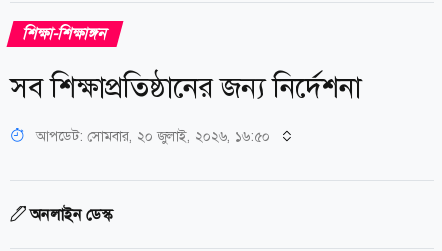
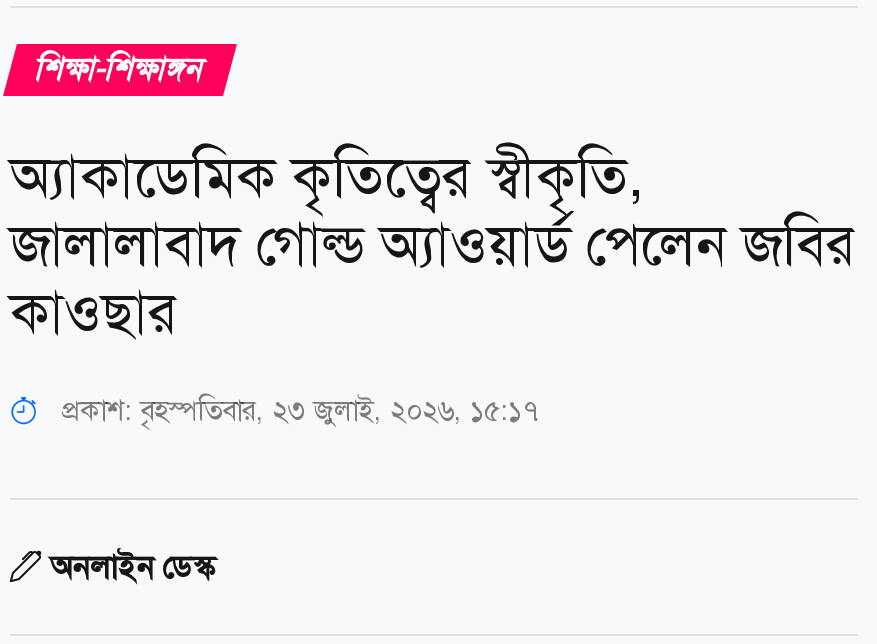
- সব শিক্ষাপ্রতিষ্ঠানের জন্য নির্দেশনা
+ অ্যাকাডেমিক কৃতিত্বের স্বীকৃতি,
+ জালালাবাদ গোল্ড অ্যাওয়ার্ড পেলেন জবির
+ কাওছার

- আপডেট: সোমবার, ২০ জুলাই, ২০২৬, ১৬:৫০
+ প্রকাশ: বৃহস্পতিবার, ২৩ জুলাই, ২০২৬, ১৫:১৭
